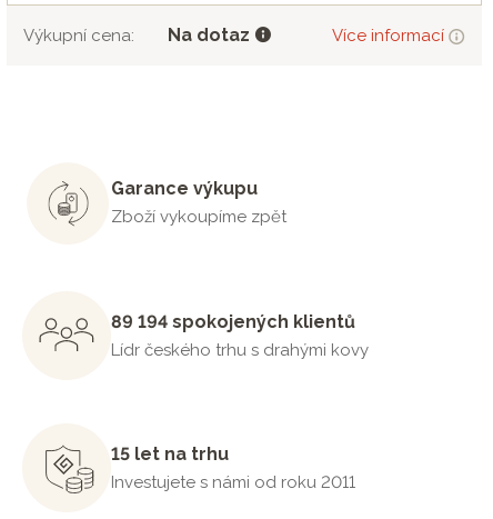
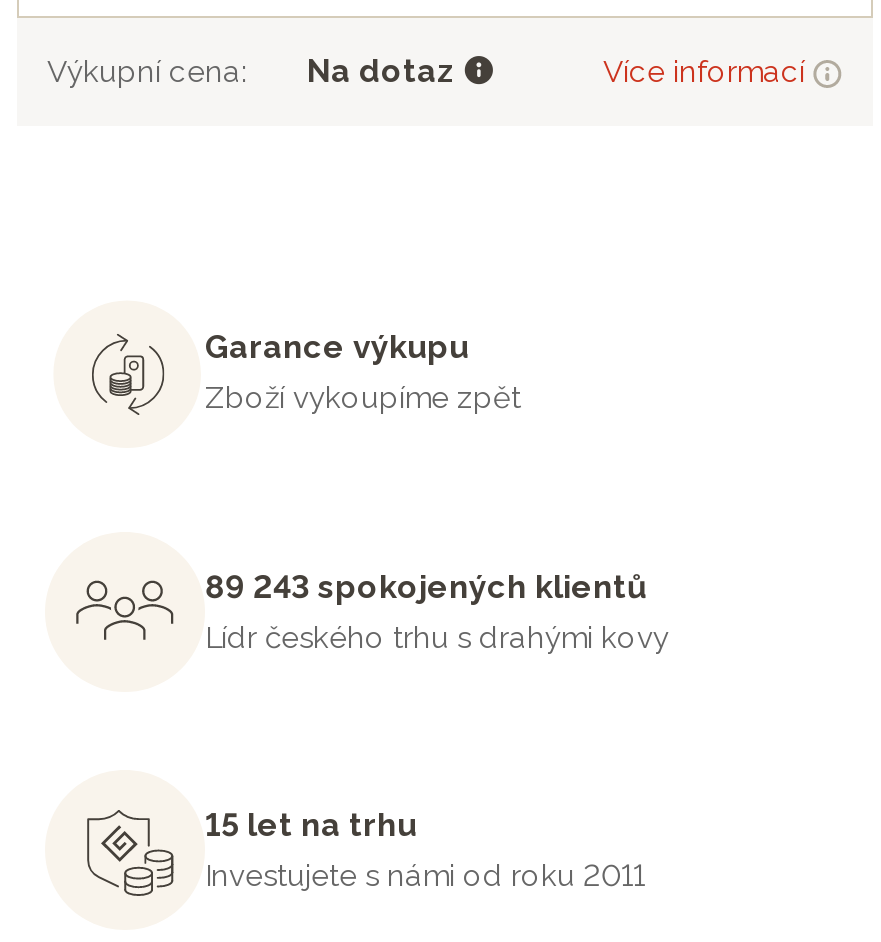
- 89 194 spokojených klientů
+ 89 243 spokojených klientů
